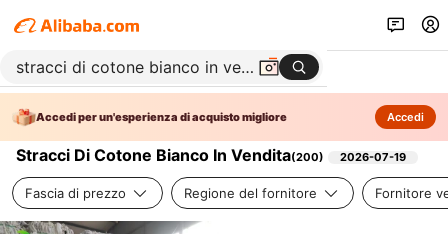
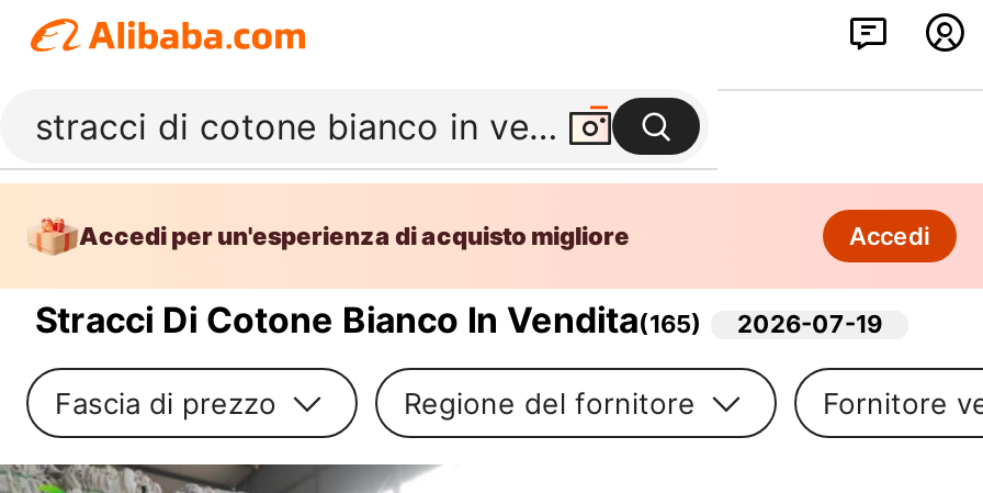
- Stracci Di Cotone Bianco In Vendita(200)
+ Stracci Di Cotone Bianco In Vendita(165)
